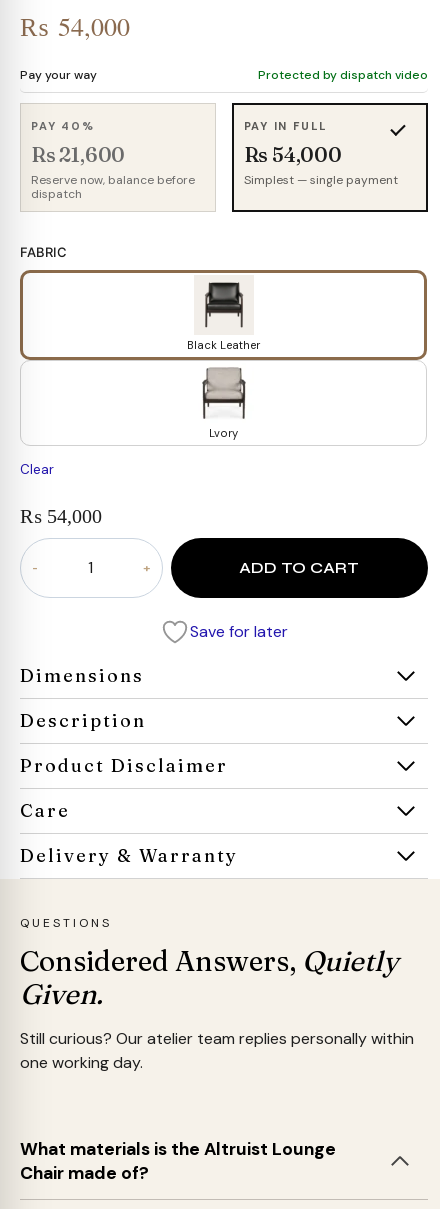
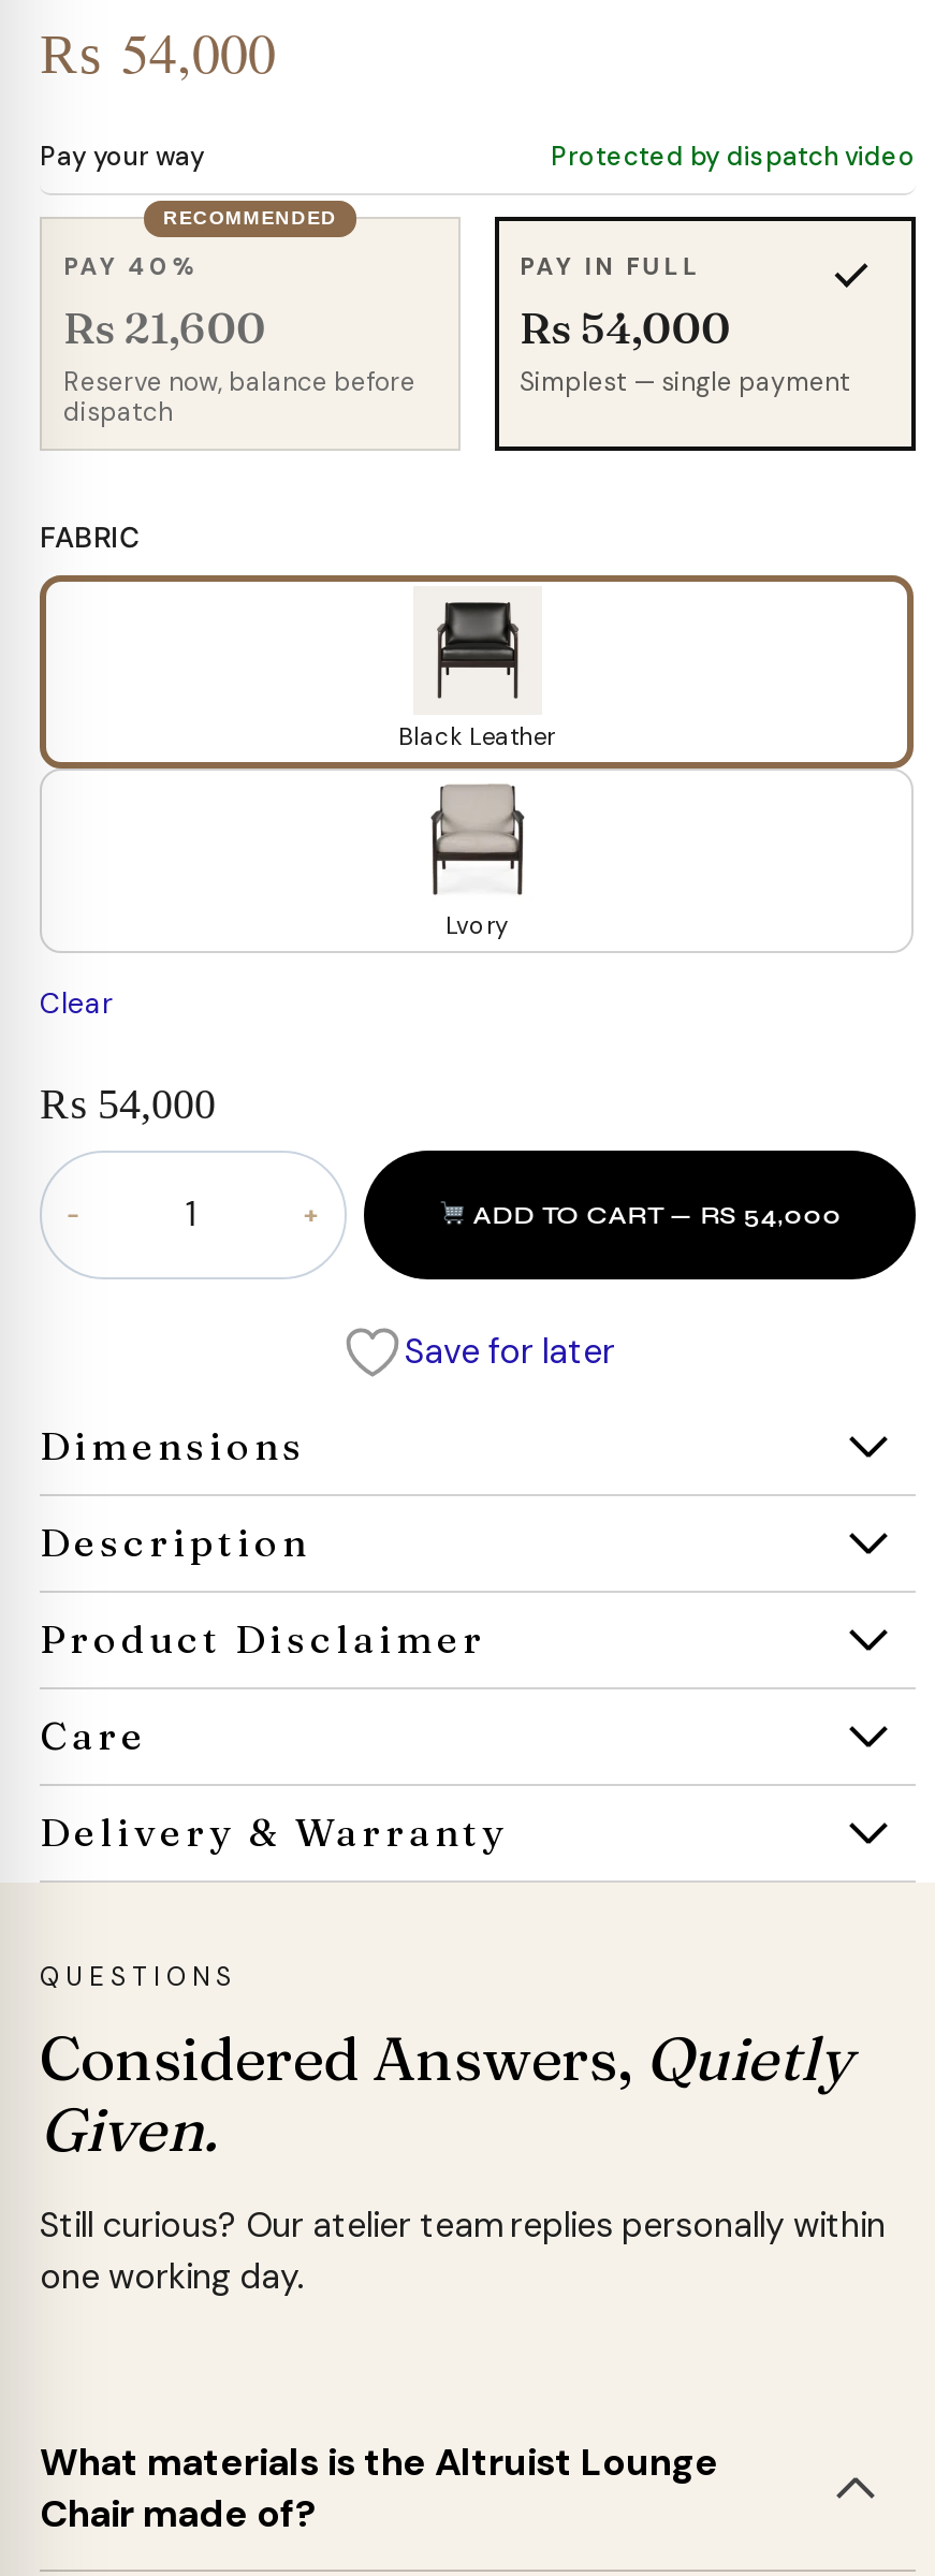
+ RECOMMENDED

- ADD TO CART
+ ADD TO CART — RS 54,000
